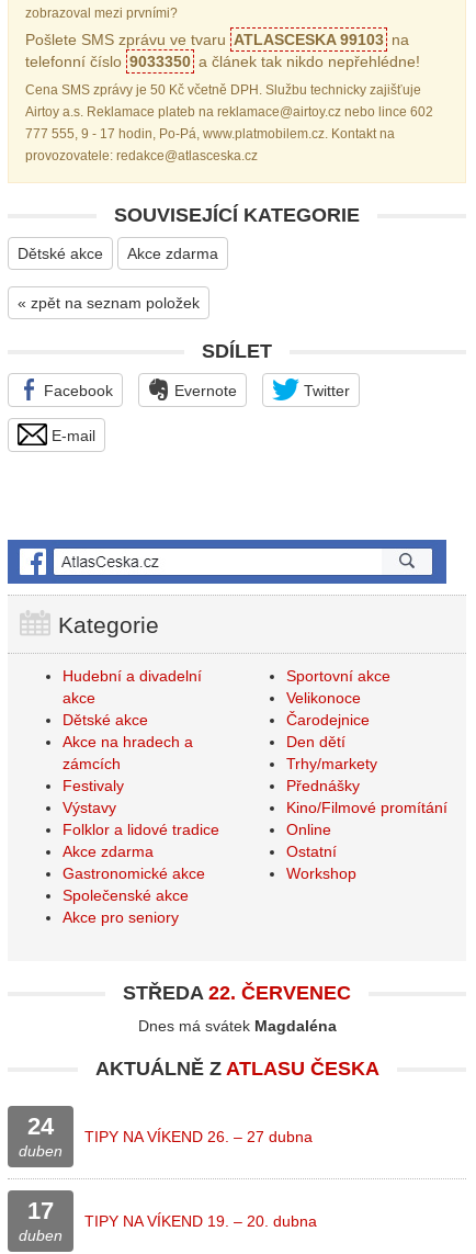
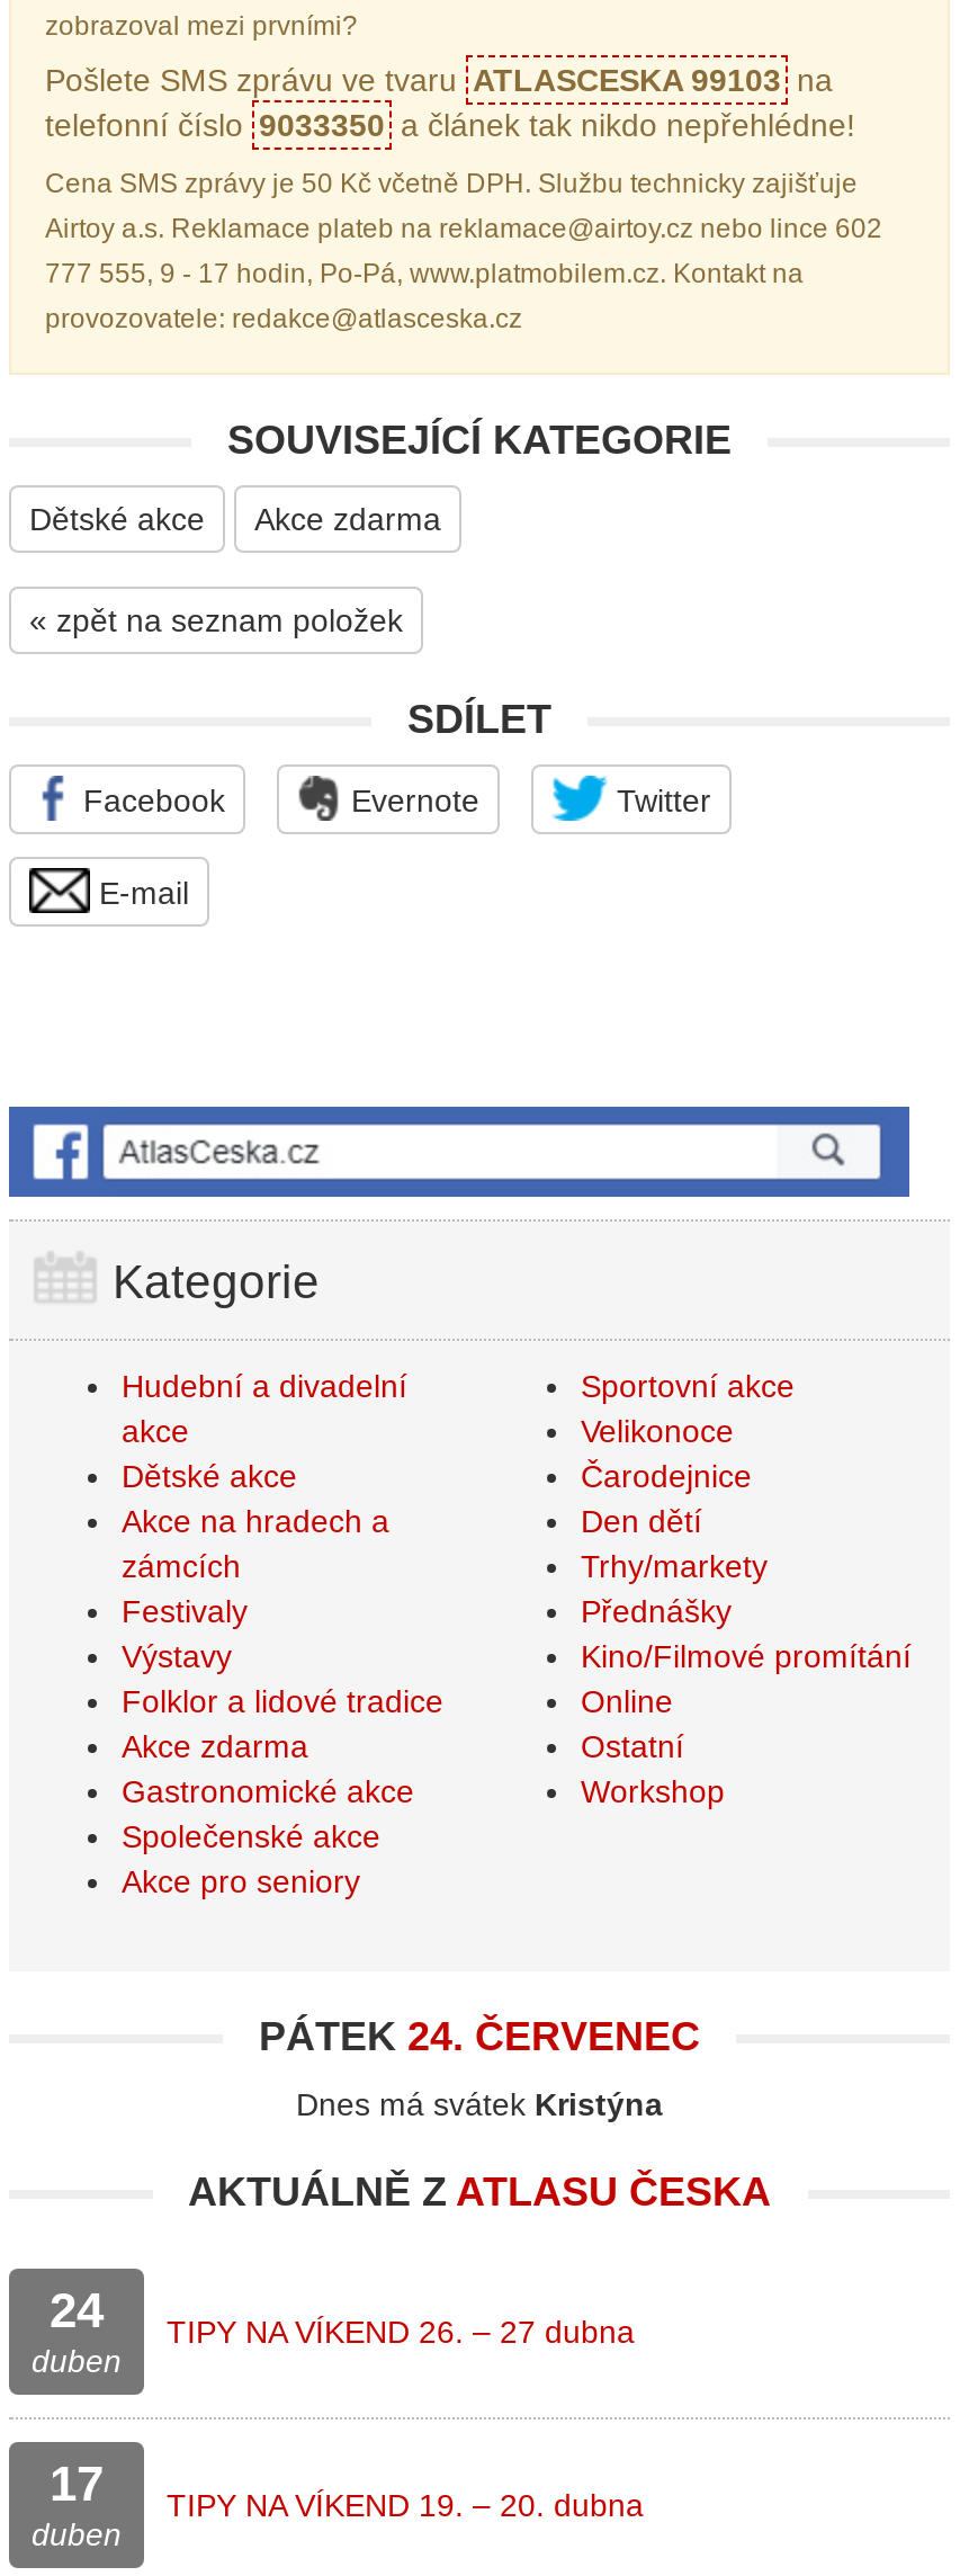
- STŘEDA 22. ČERVENEC
+ PÁTEK 24. ČERVENEC

- Dnes má svátek Magdaléna
+ Dnes má svátek Kristýna
